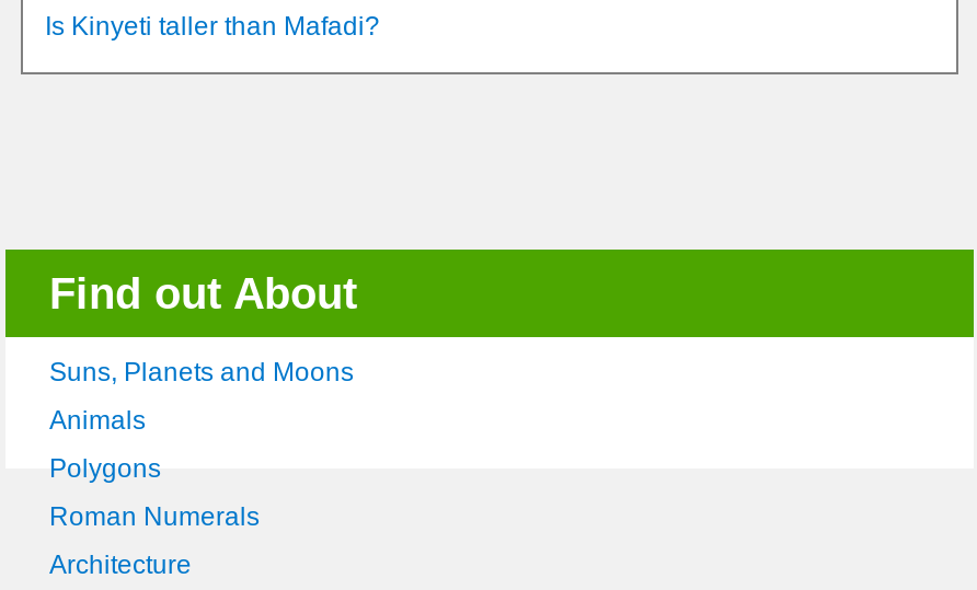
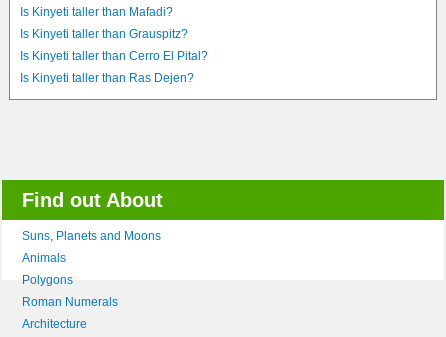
+ Is Kinyeti taller than Grauspitz?
+ Is Kinyeti taller than Cerro El Pital?
+ Is Kinyeti taller than Ras Dejen?
